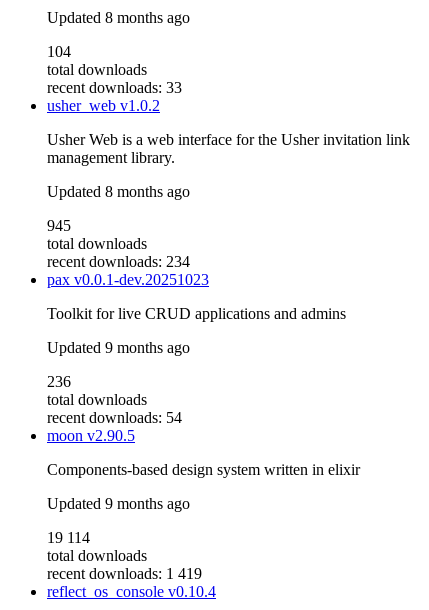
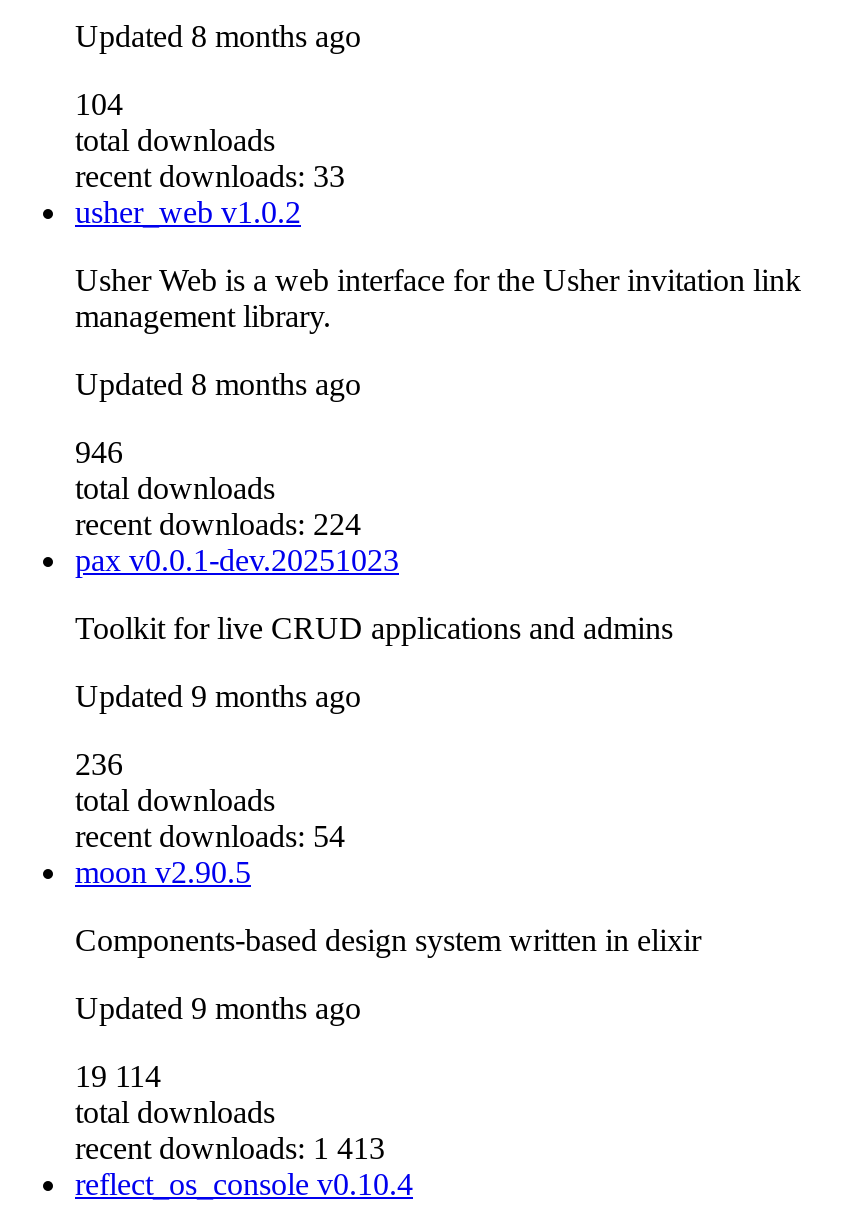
- 945
+ 946

- recent downloads: 234
+ recent downloads: 224

- recent downloads: 1 419
+ recent downloads: 1 413
